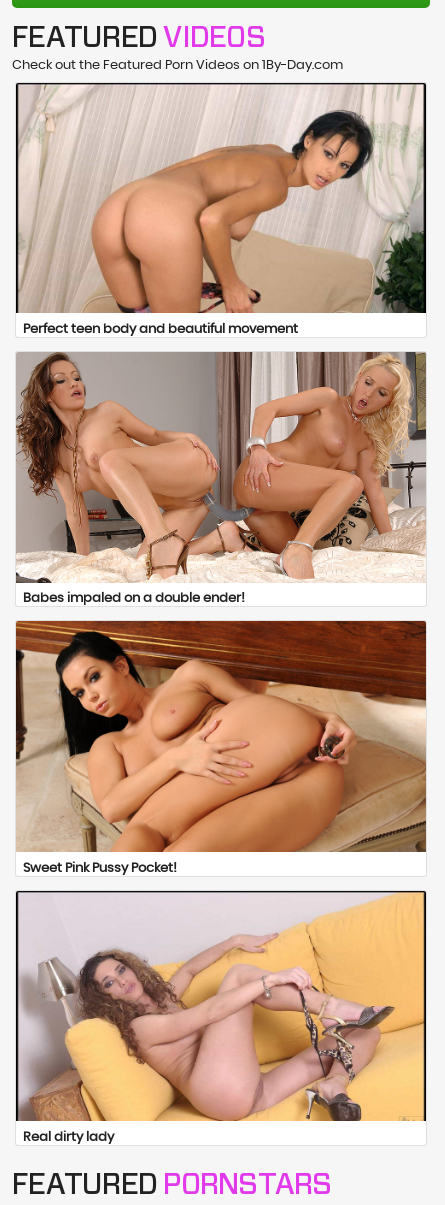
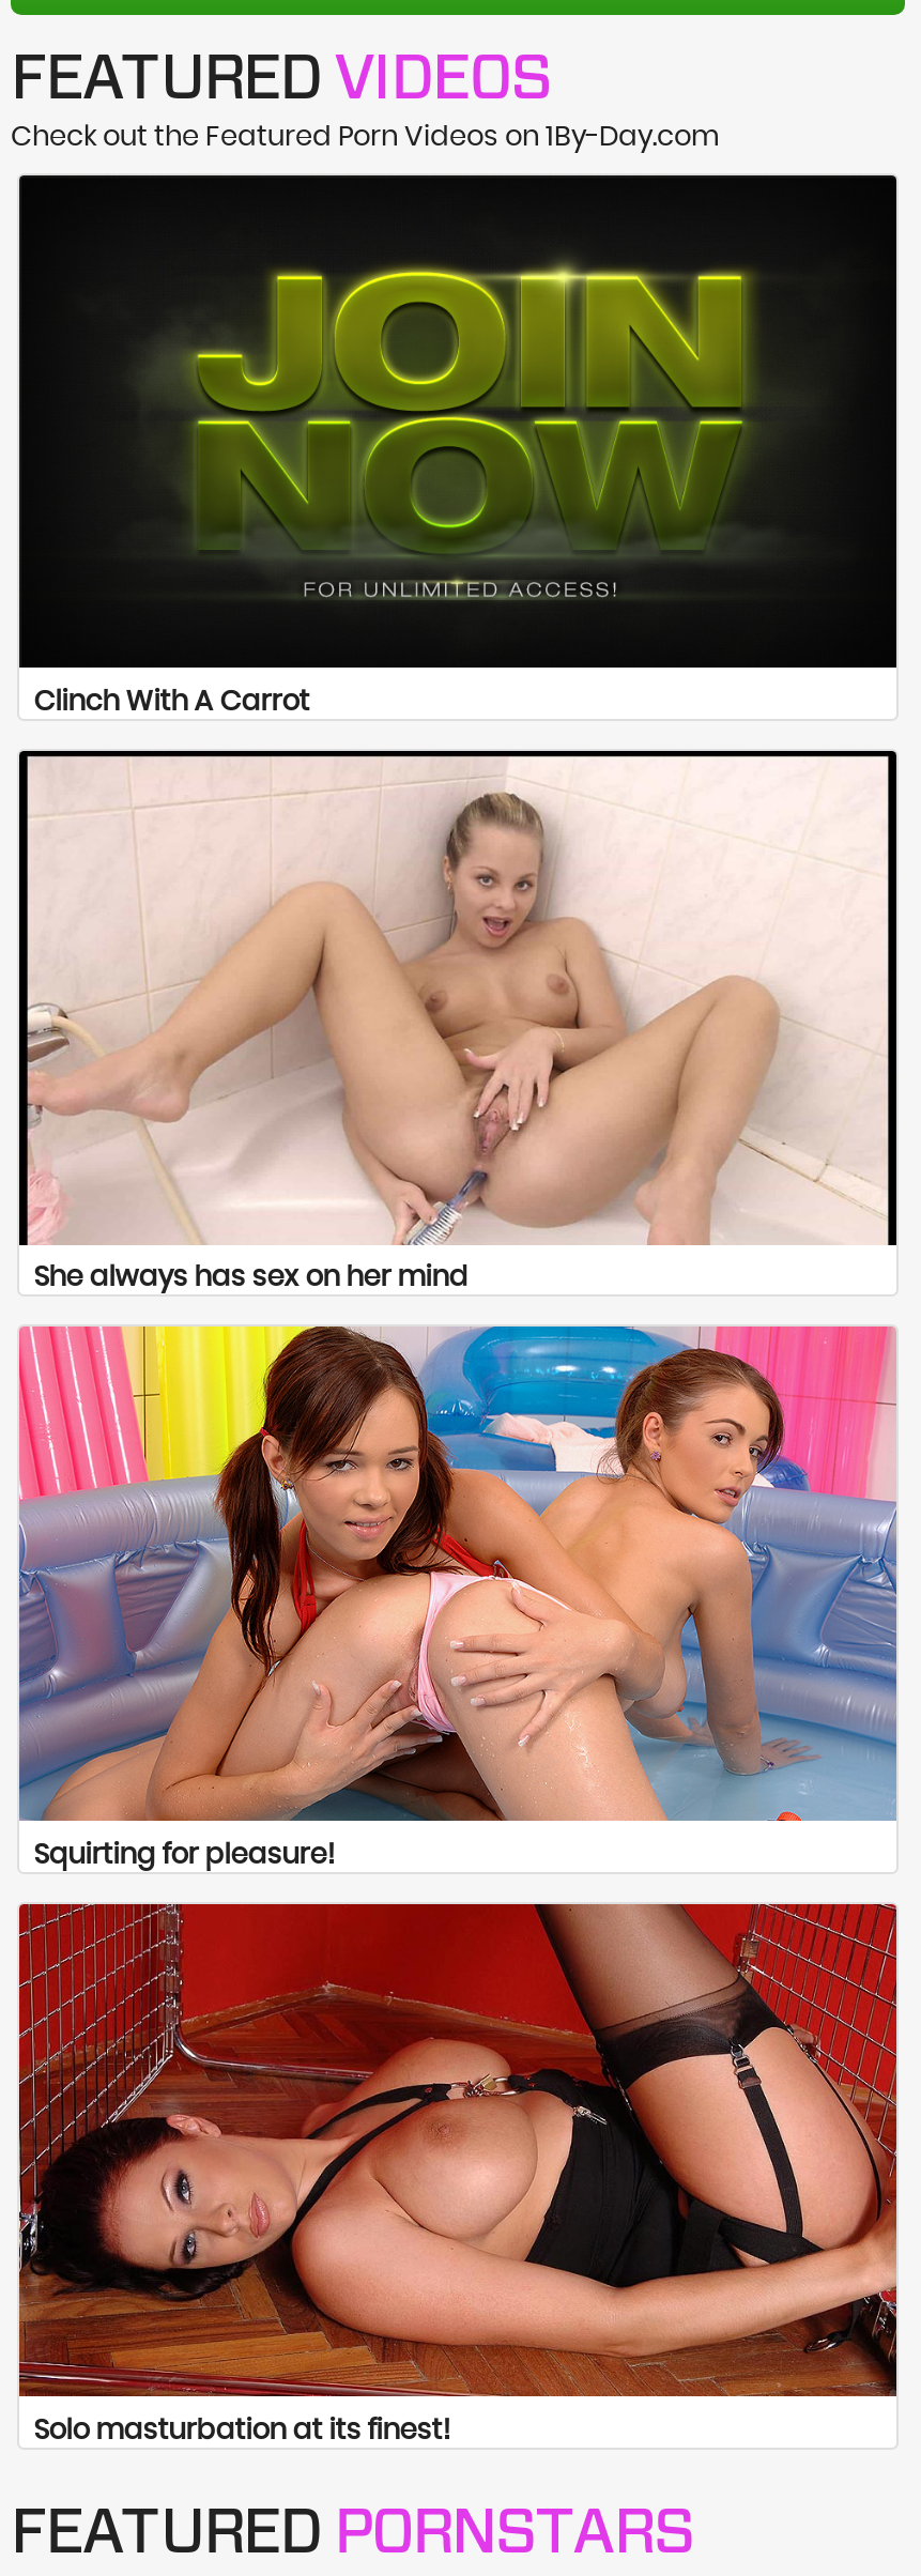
- [image]
- Perfect teen body and beautiful movement
+ [image]
+ Clinch With A Carrot

- [image]
- Babes impaled on a double ender!
+ [image]
+ She always has sex on her mind

- [image]
- Sweet Pink Pussy Pocket!
+ [image]
+ Squirting for pleasure!

- [image]
- Real dirty lady
+ [image]
+ Solo masturbation at its finest!
